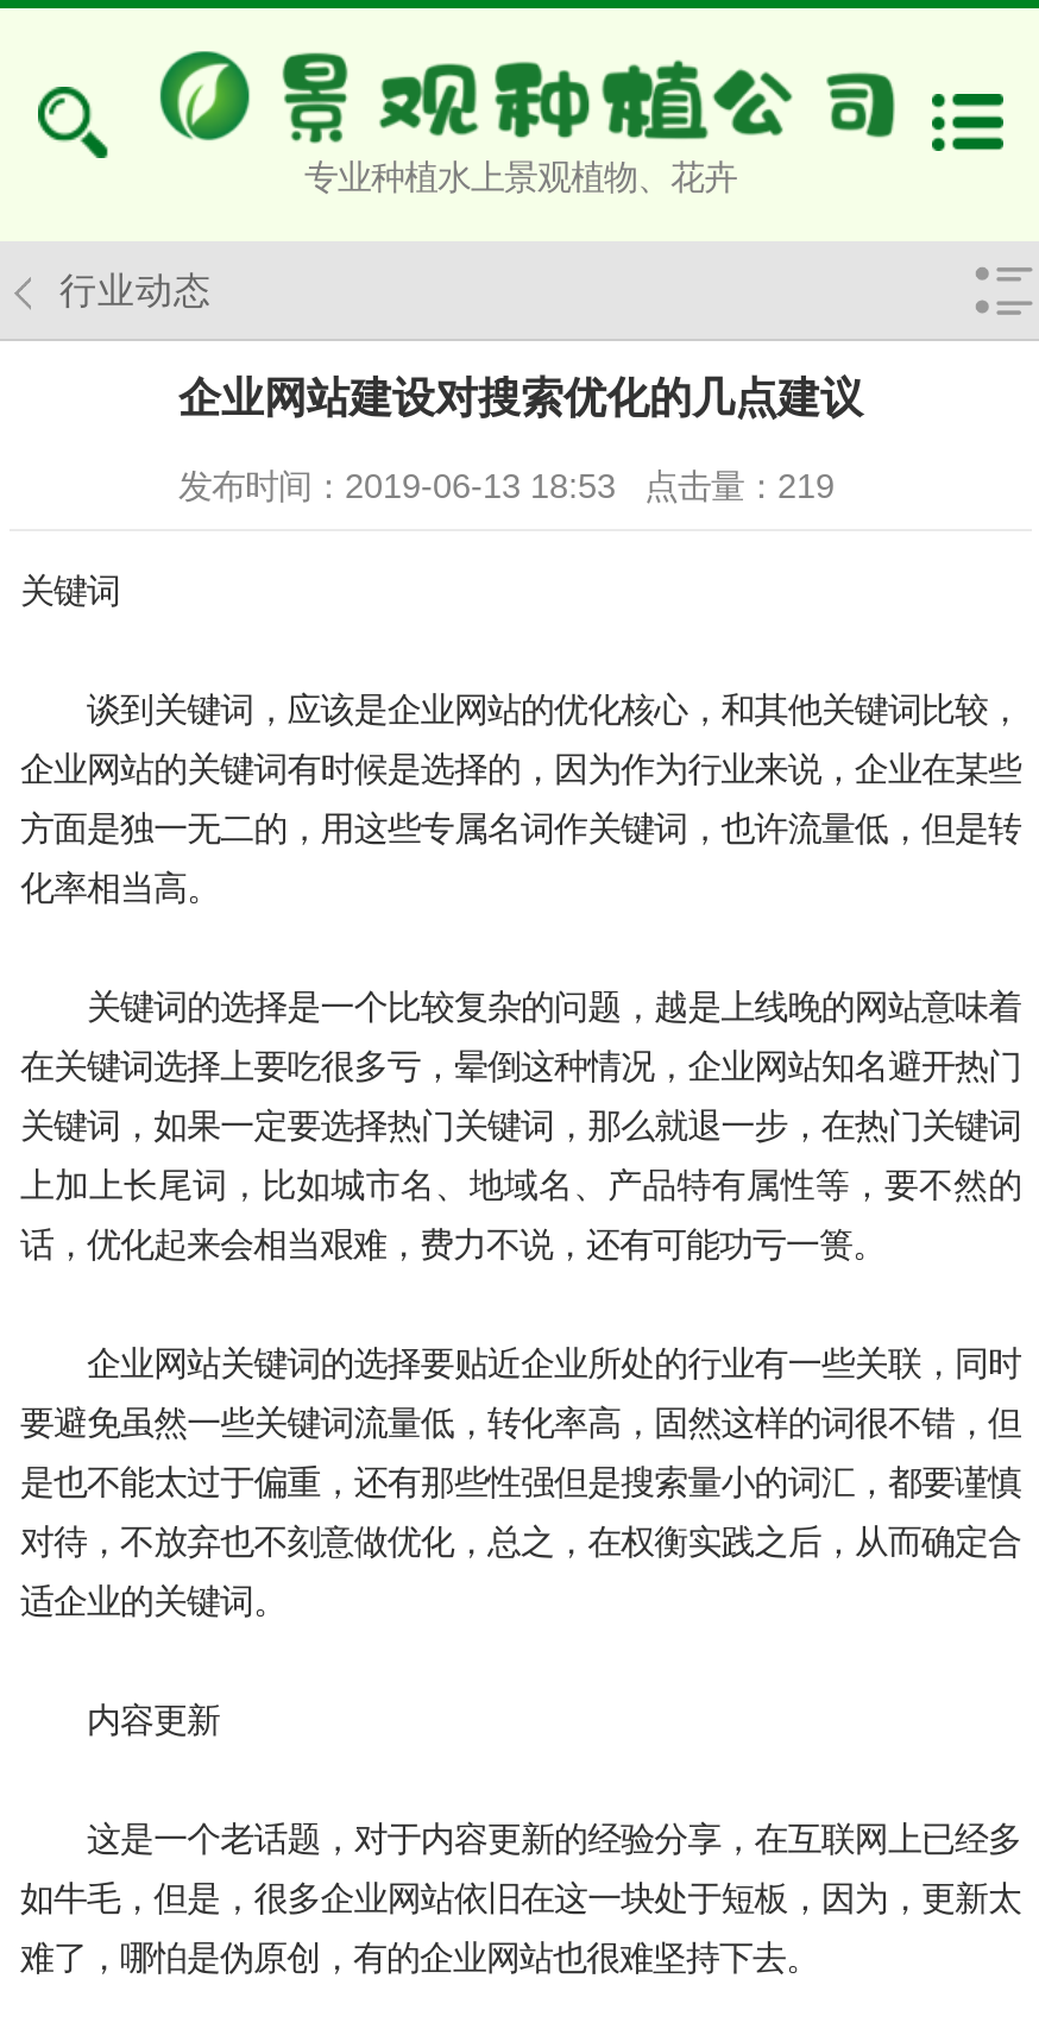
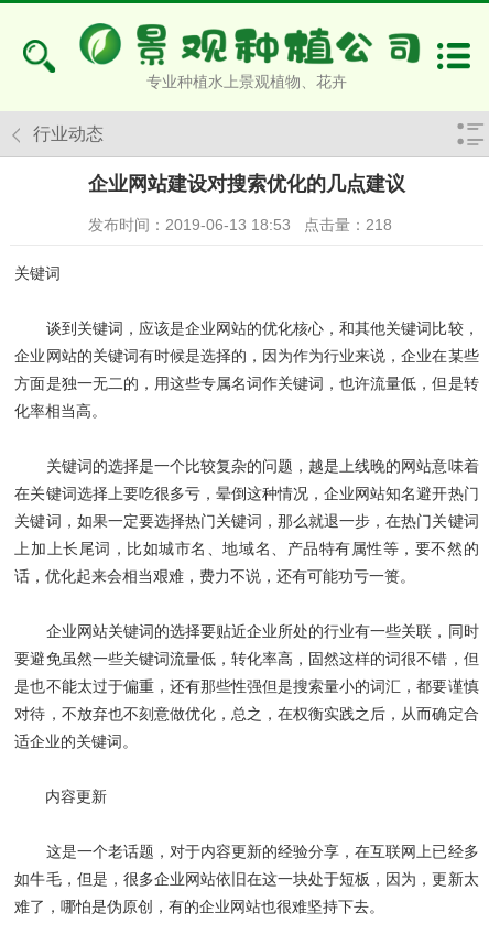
- 发布时间：2019-06-13 18:53 点击量：219
+ 发布时间：2019-06-13 18:53 点击量：218
